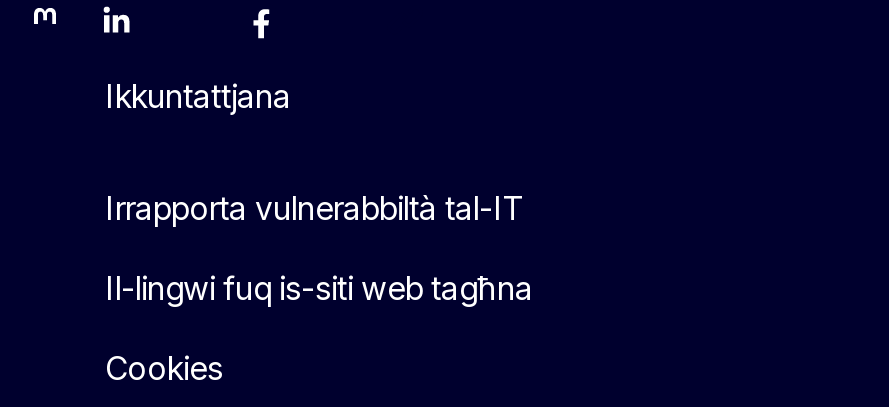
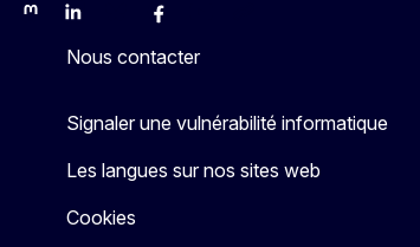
- Ikkuntattjana
+ Nous contacter

- Irrapporta vulnerabbiltà tal-IT
+ Signaler une vulnérabilité informatique

- Il-lingwi fuq is-siti web tagħna
+ Les langues sur nos sites web
